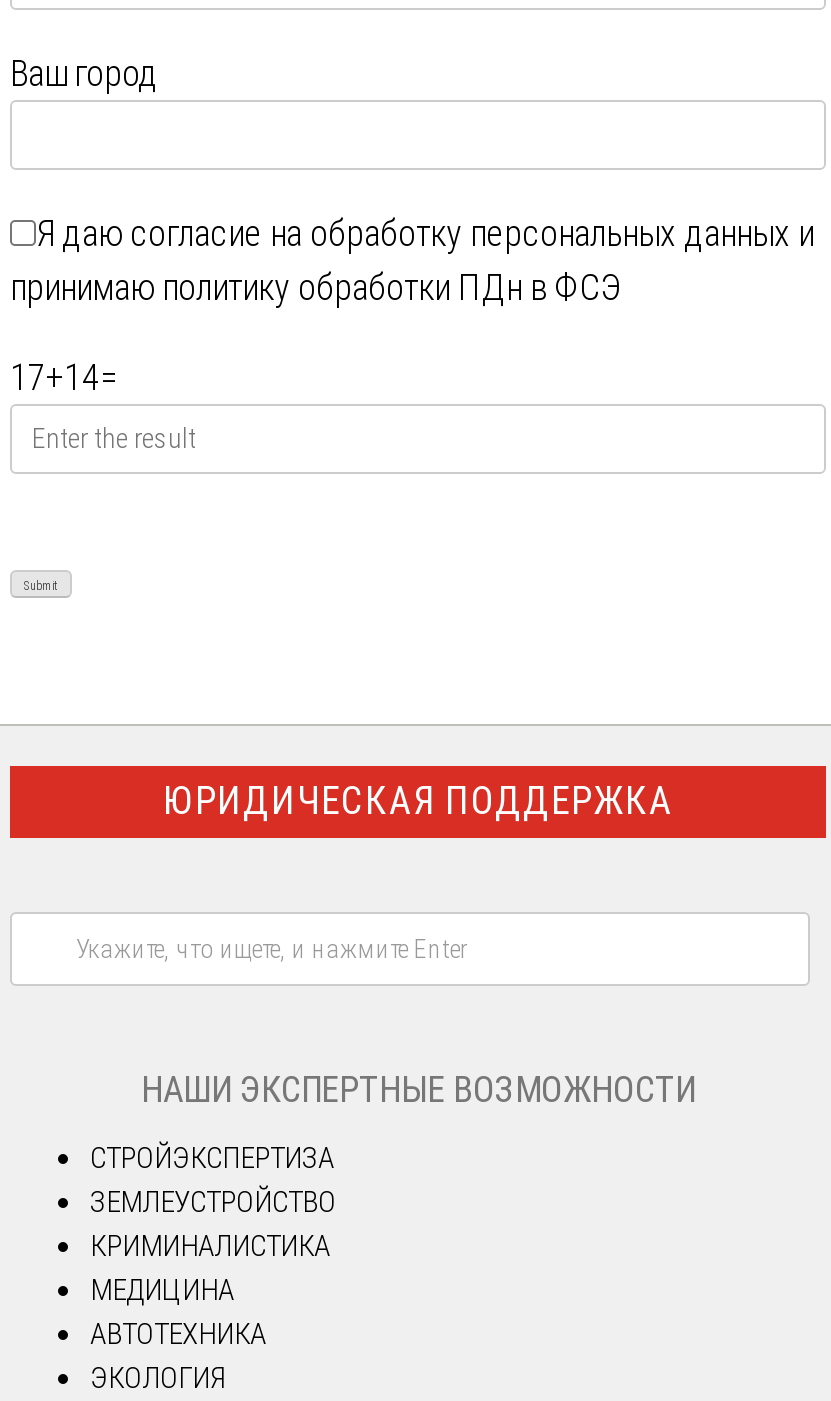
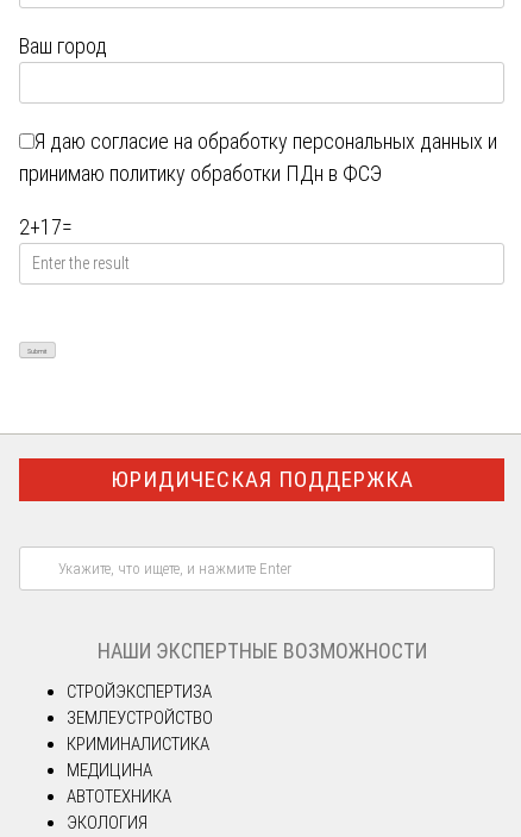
- 17+14=
+ 2+17=
